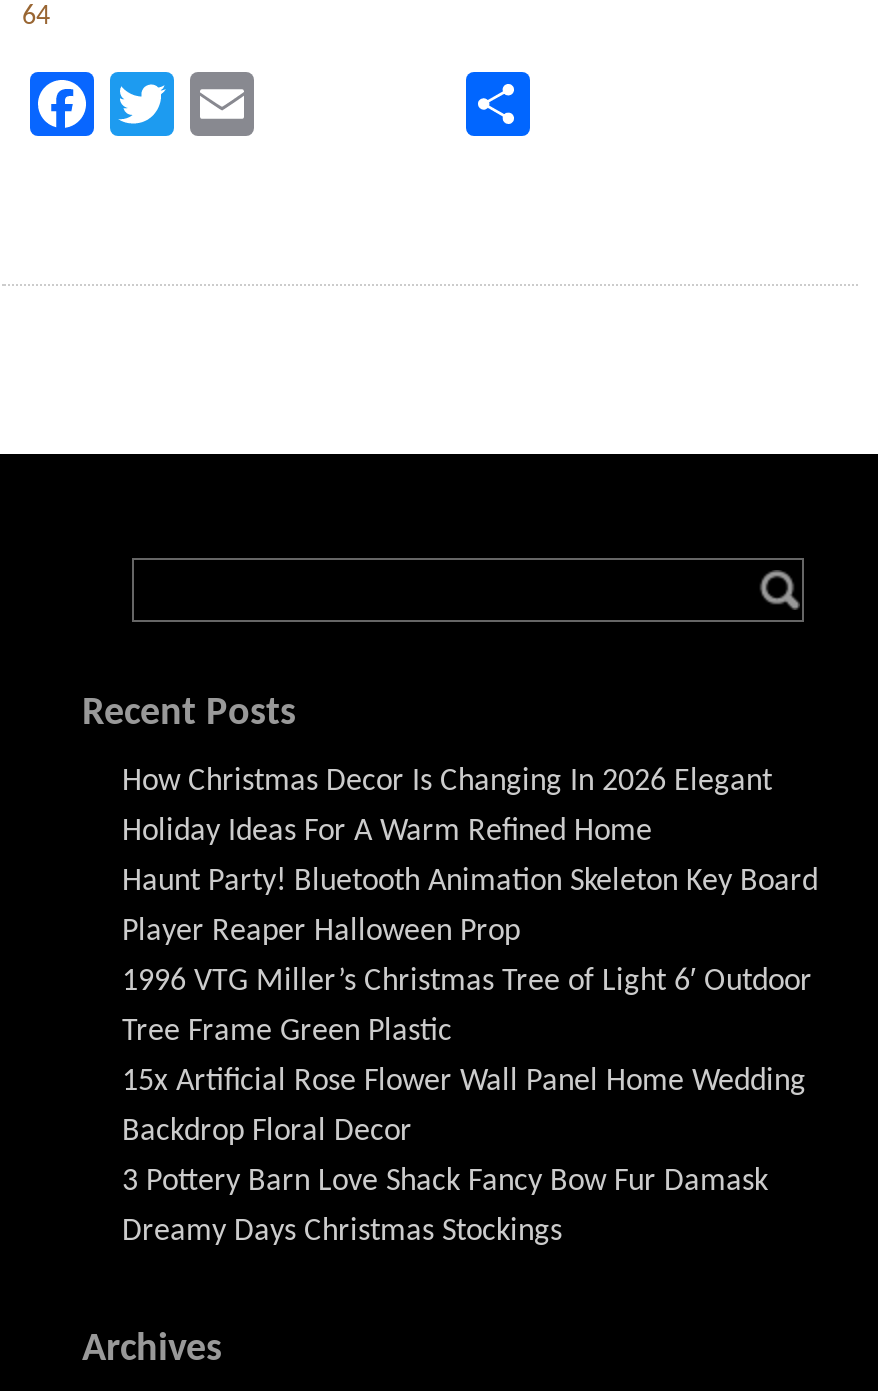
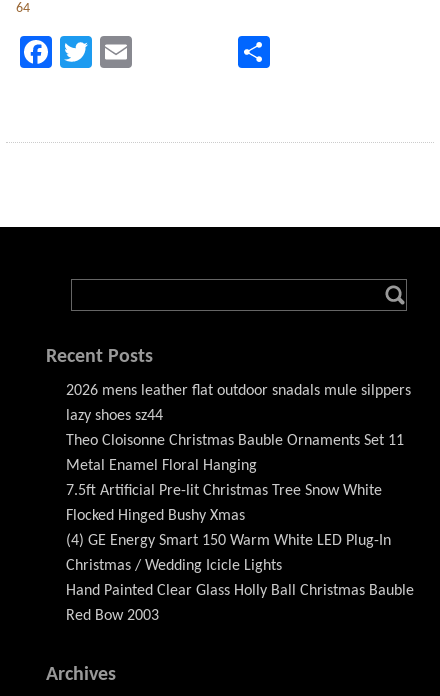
- How Christmas Decor Is Changing In 2026 Elegant
+ 2026 mens leather flat outdoor snadals mule silppers

- Holiday Ideas For A Warm Refined Home
+ lazy shoes sz44

- Haunt Party! Bluetooth Animation Skeleton Key Board
+ Theo Cloisonne Christmas Bauble Ornaments Set 11

- Player Reaper Halloween Prop
+ Metal Enamel Floral Hanging

- 1996 VTG Miller’s Christmas Tree of Light 6′ Outdoor
+ 7.5ft Artificial Pre-lit Christmas Tree Snow White

- Tree Frame Green Plastic
+ Flocked Hinged Bushy Xmas

- 15x Artificial Rose Flower Wall Panel Home Wedding
+ (4) GE Energy Smart 150 Warm White LED Plug-In

- Backdrop Floral Decor
+ Christmas / Wedding Icicle Lights

- 3 Pottery Barn Love Shack Fancy Bow Fur Damask
+ Hand Painted Clear Glass Holly Ball Christmas Bauble

- Dreamy Days Christmas Stockings
+ Red Bow 2003
